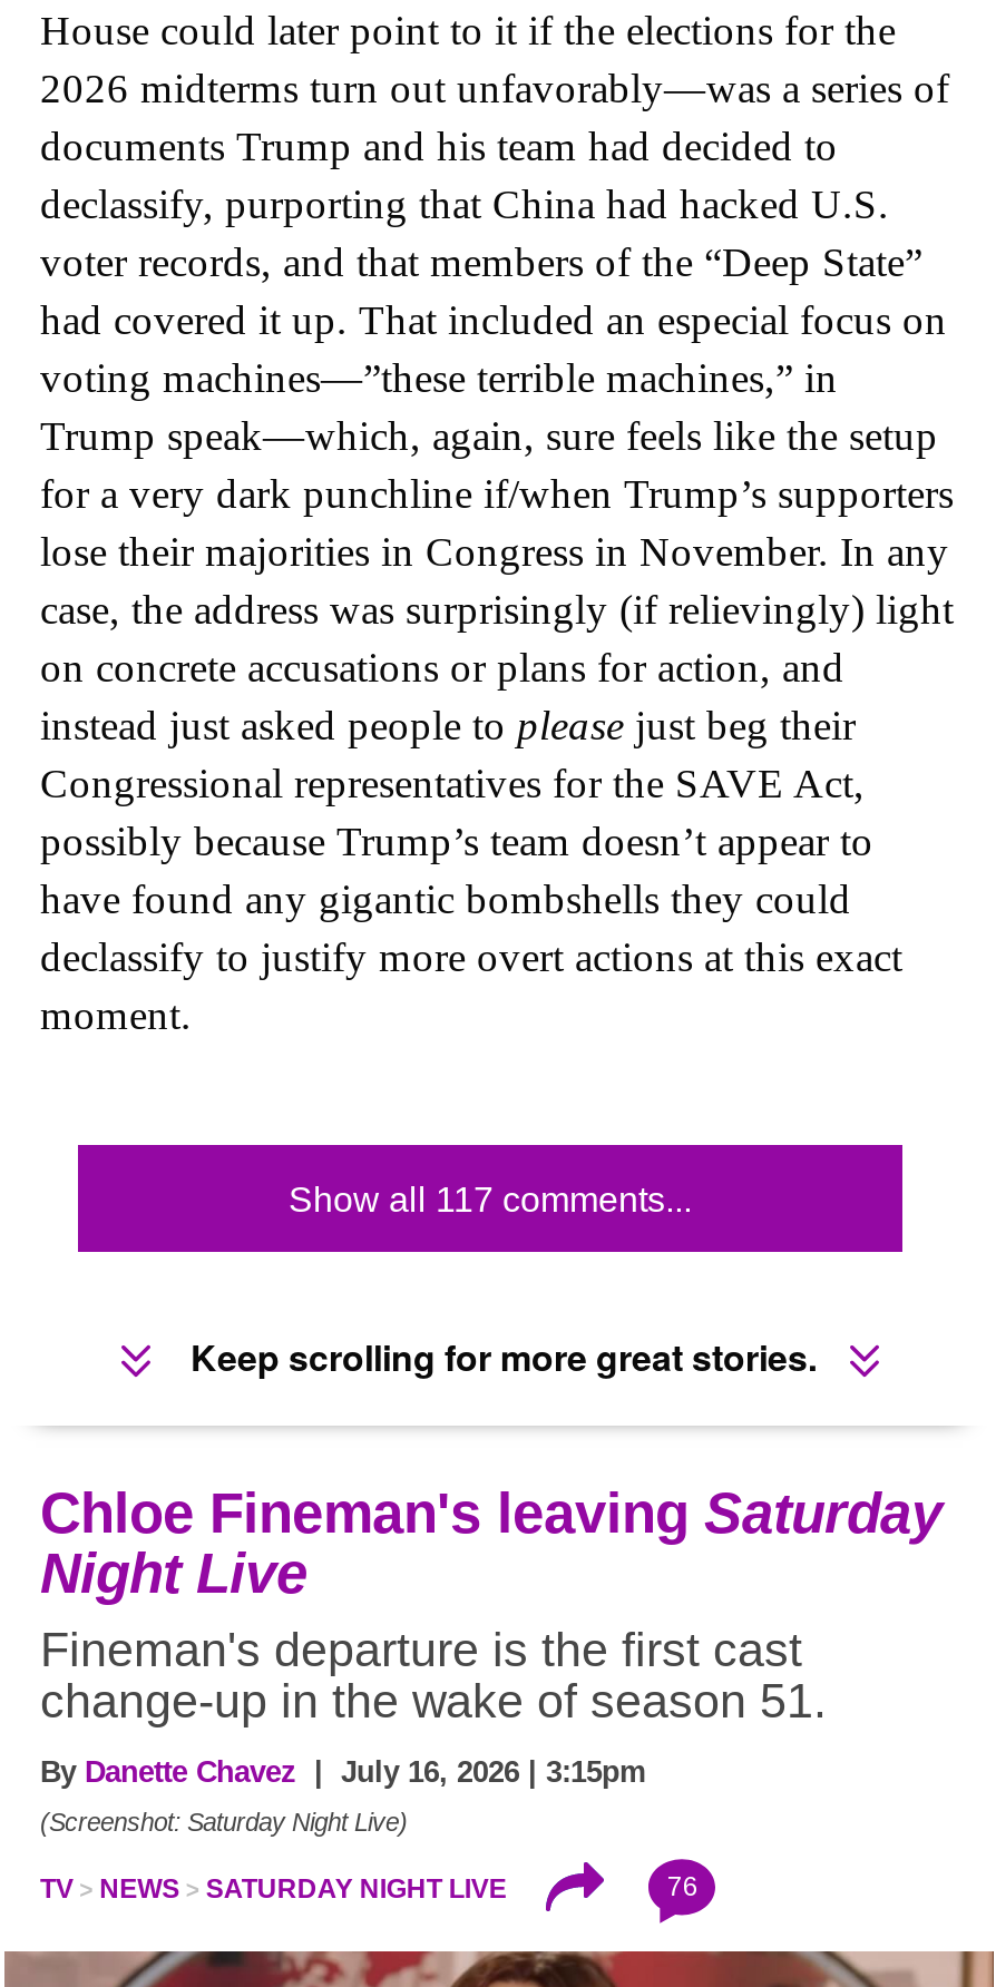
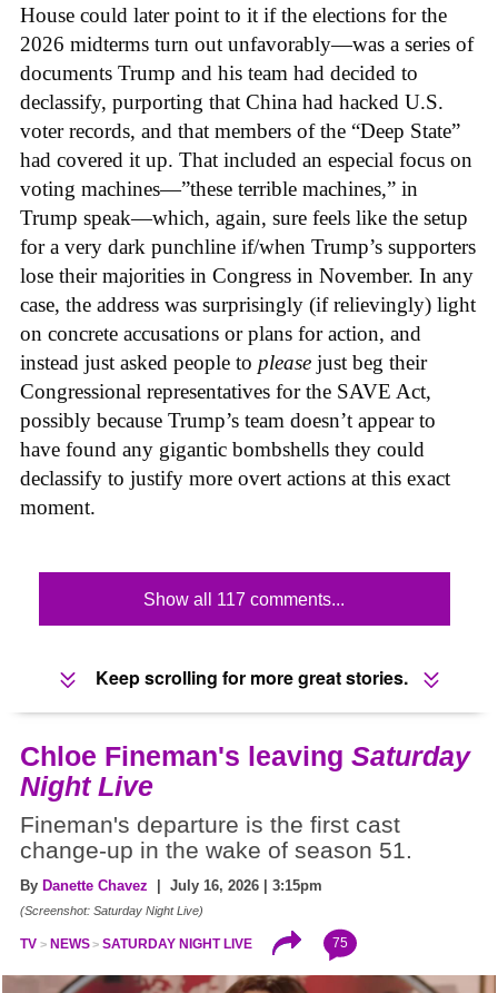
- 76
+ 75
